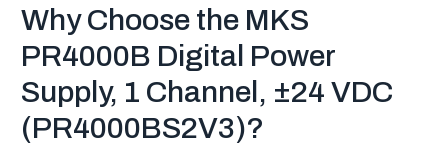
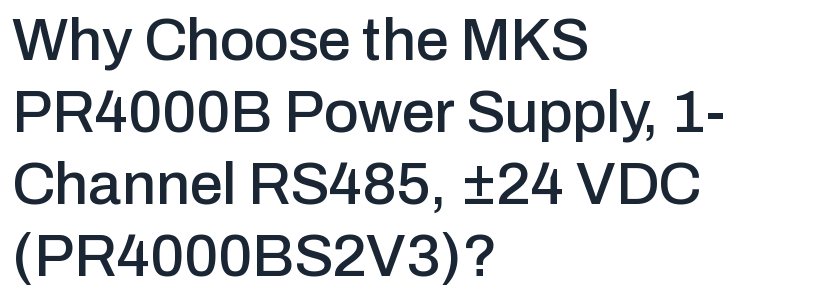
- PR4000B Digital Power
- Supply, 1 Channel, ±24 VDC
+ PR4000B Power Supply, 1-
+ Channel RS485, ±24 VDC
